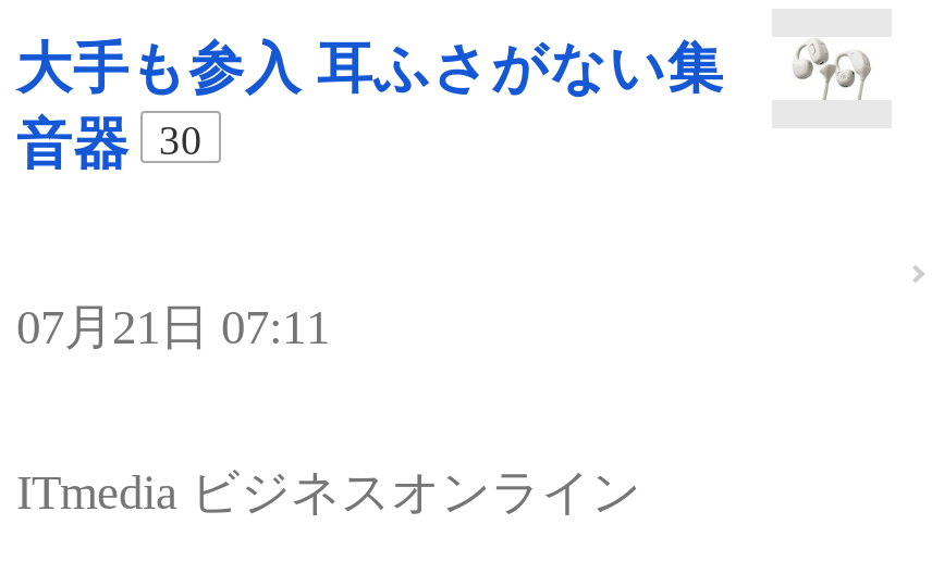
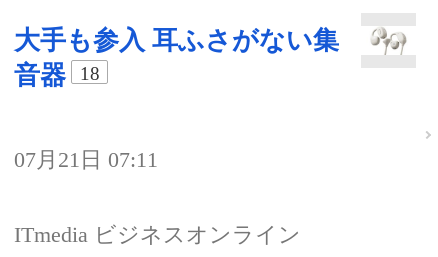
- 音器 30
+ 音器 18
